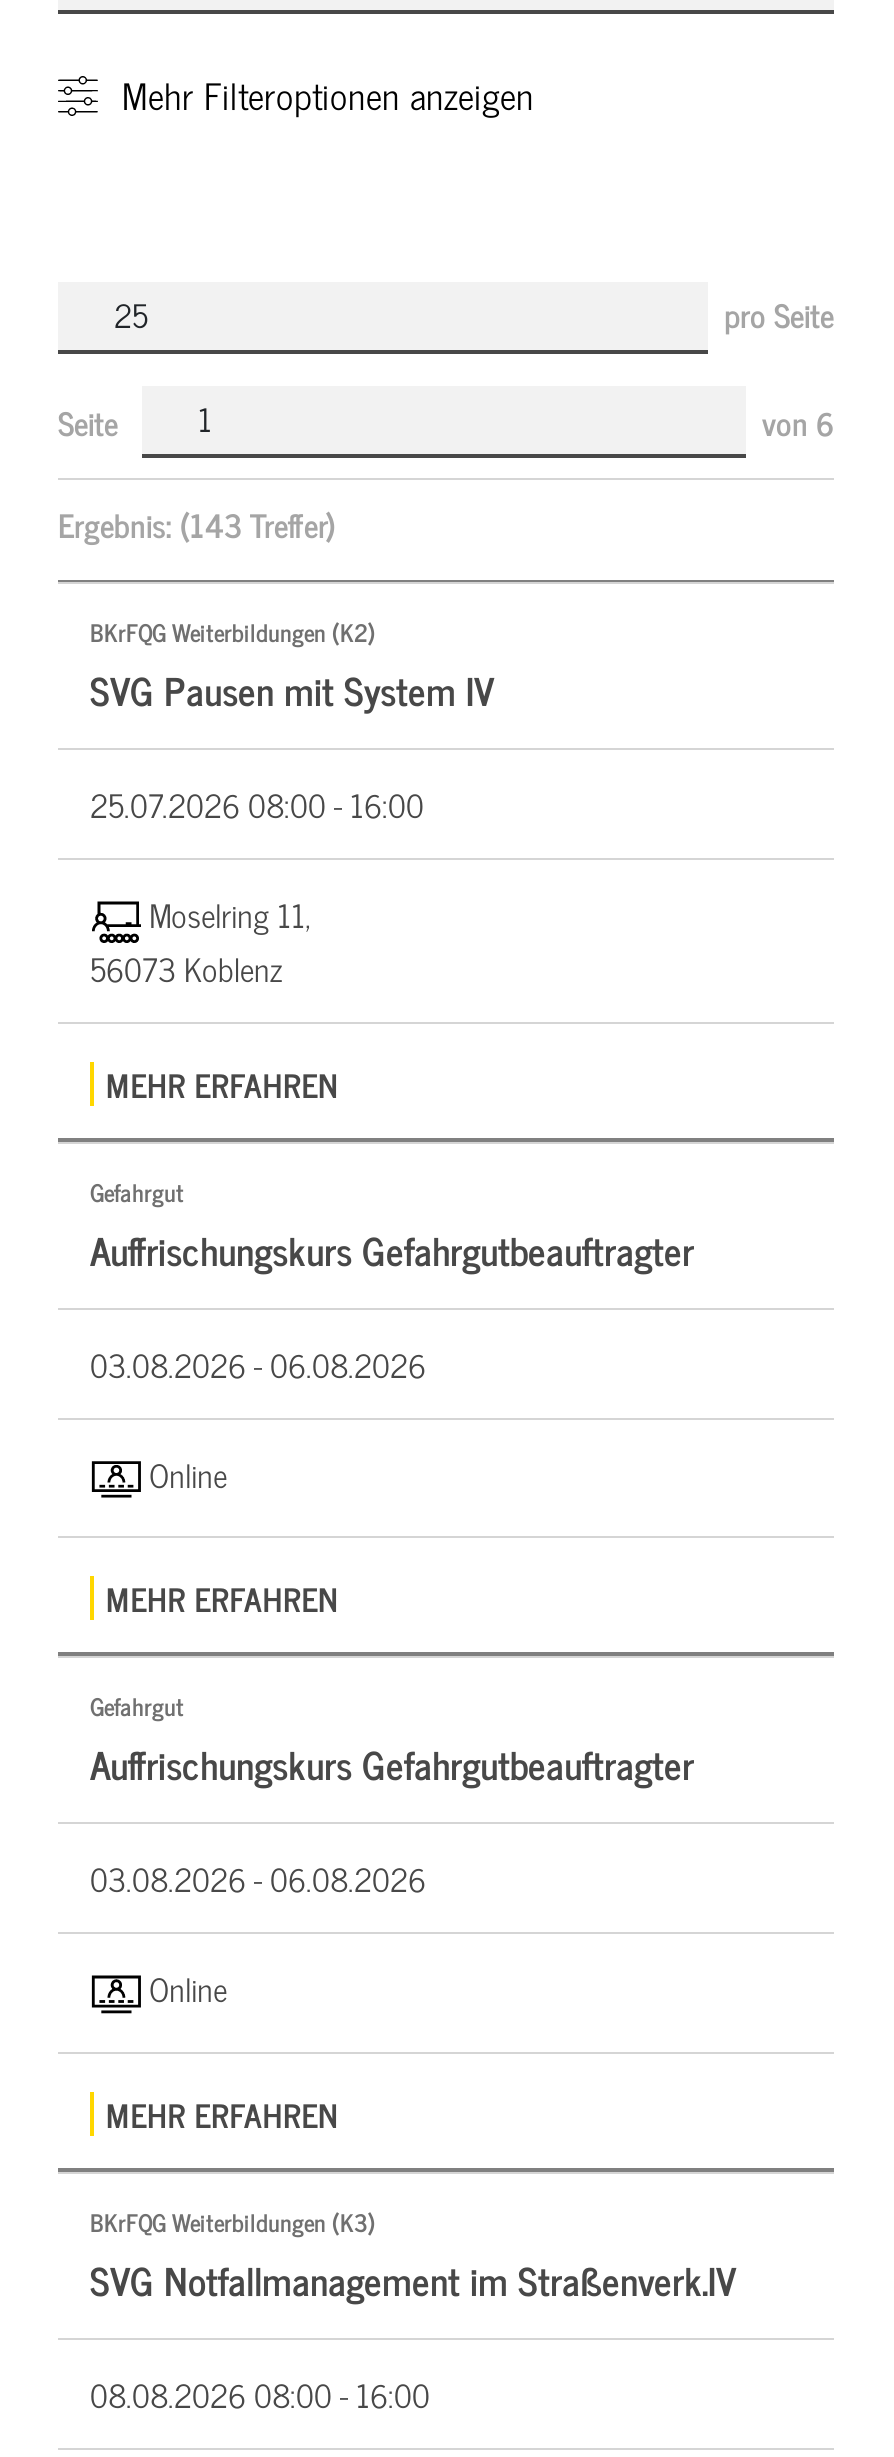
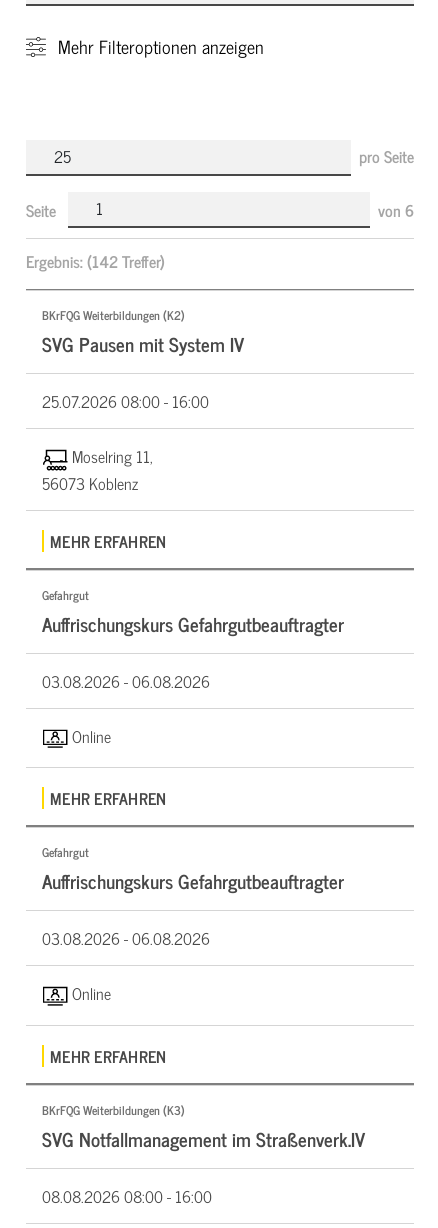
- Ergebnis: (143 Treffer)
+ Ergebnis: (142 Treffer)
